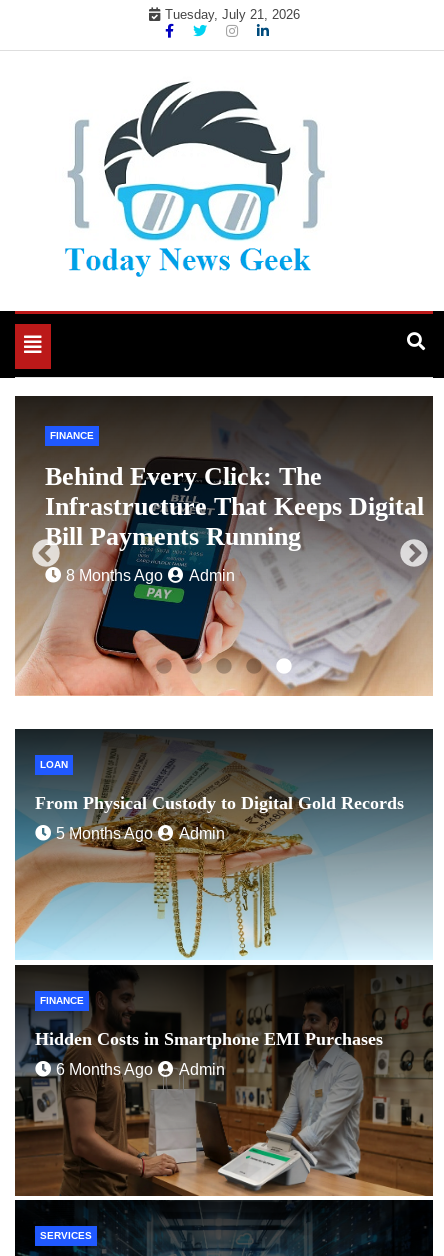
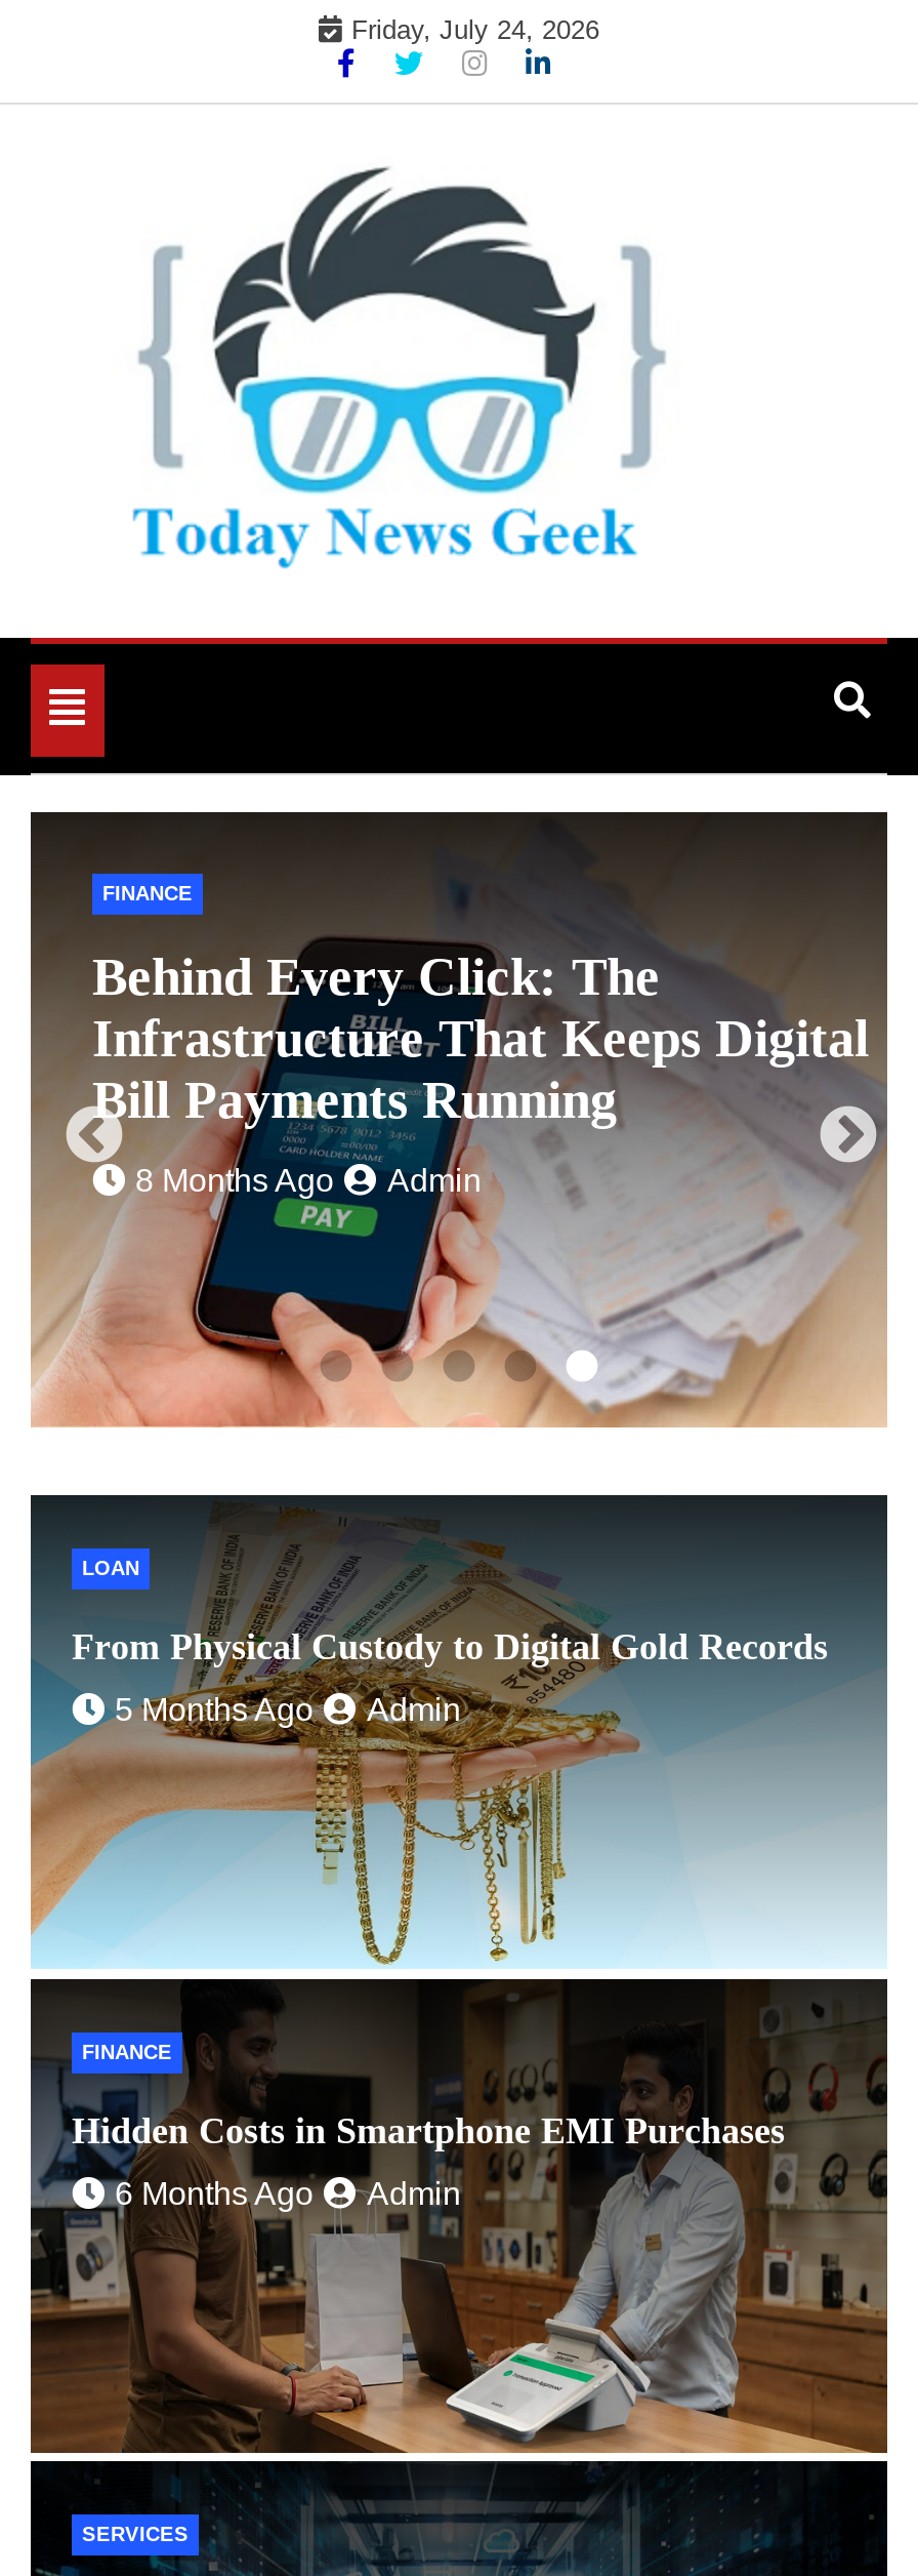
- Tuesday, July 21, 2026
+ Friday, July 24, 2026
